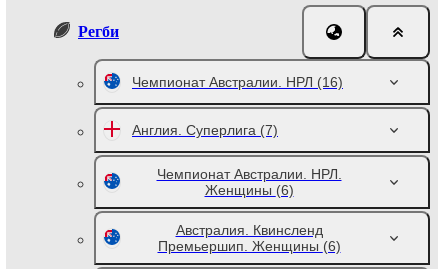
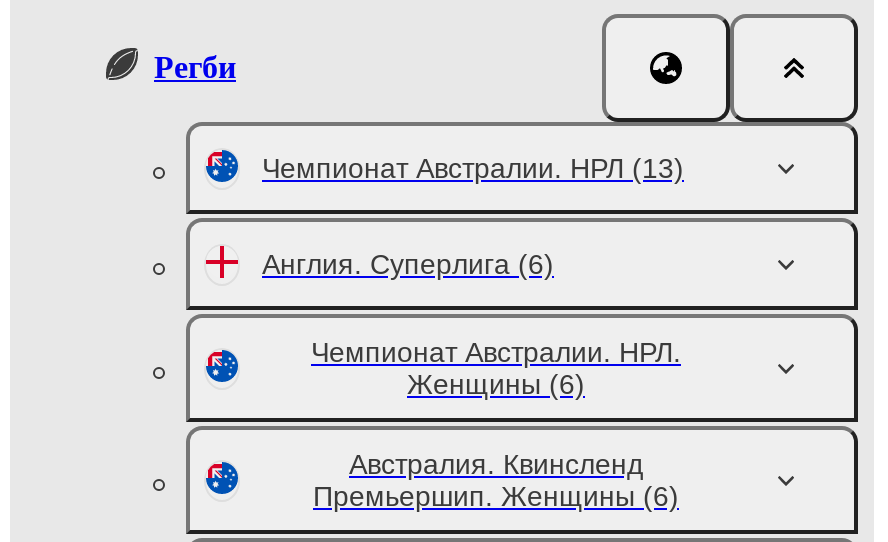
- Чемпионат Австралии. НРЛ (16)
+ Чемпионат Австралии. НРЛ (13)

- Англия. Суперлига (7)
+ Англия. Суперлига (6)
